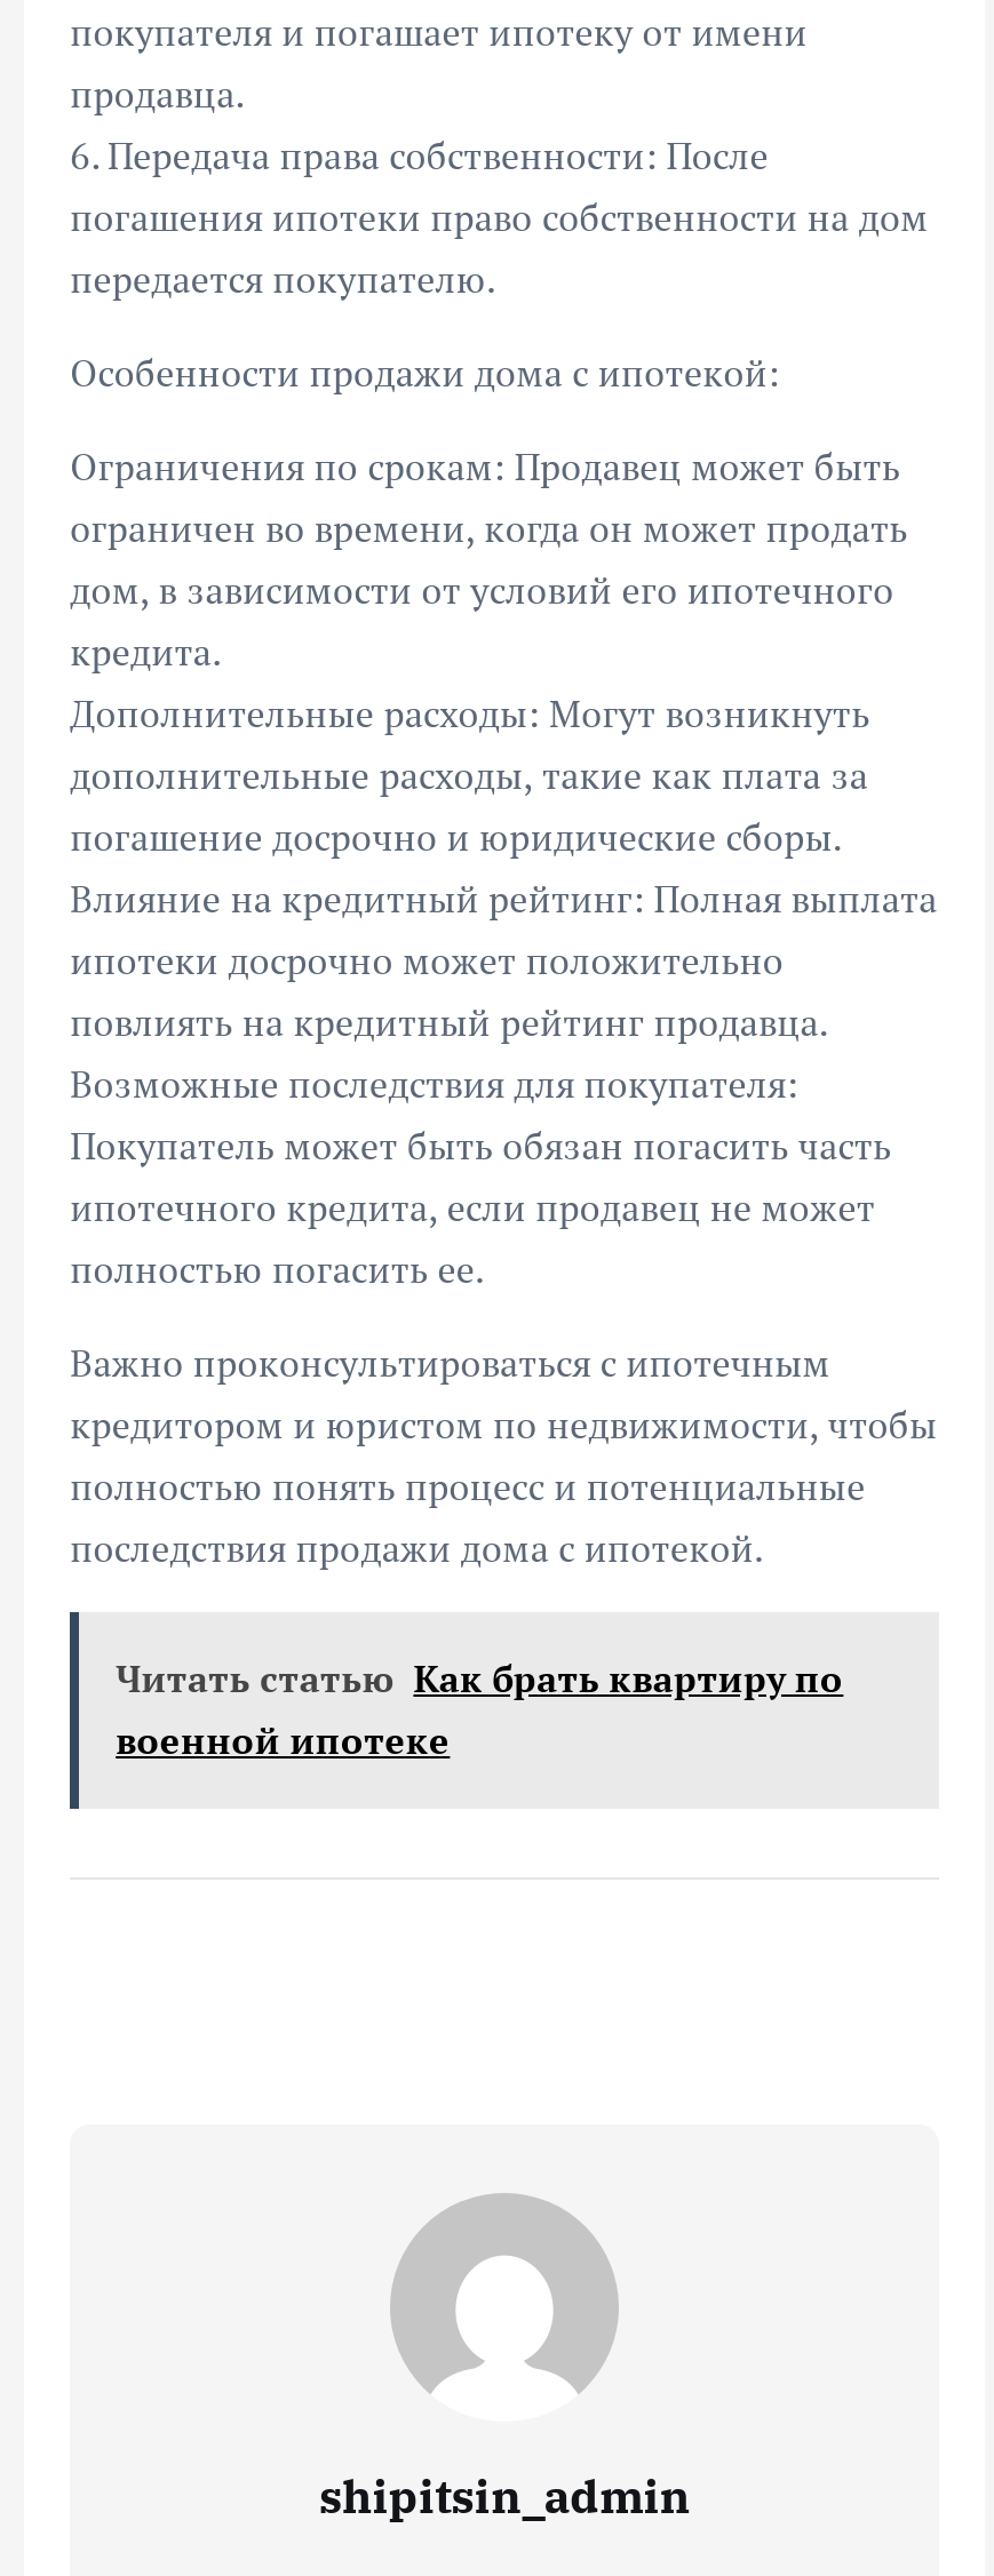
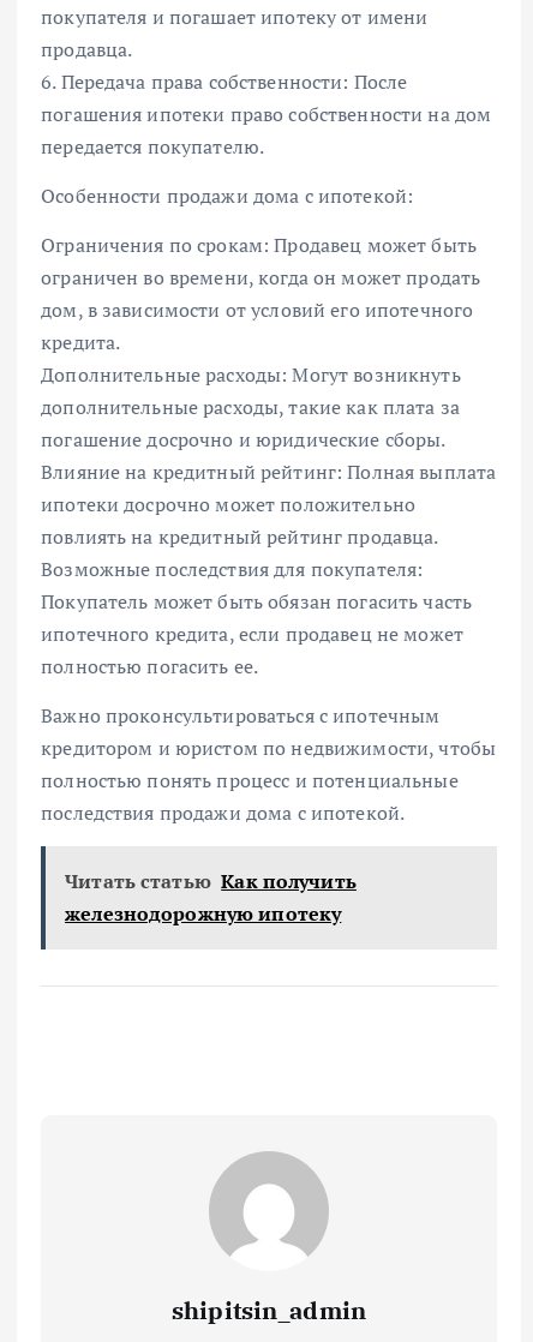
- Читать статью Как брать квартиру по
- военной ипотеке
+ Читать статью Как получить
+ железнодорожную ипотеку
